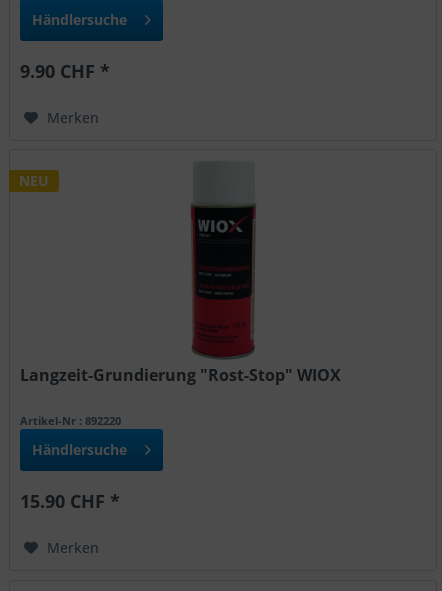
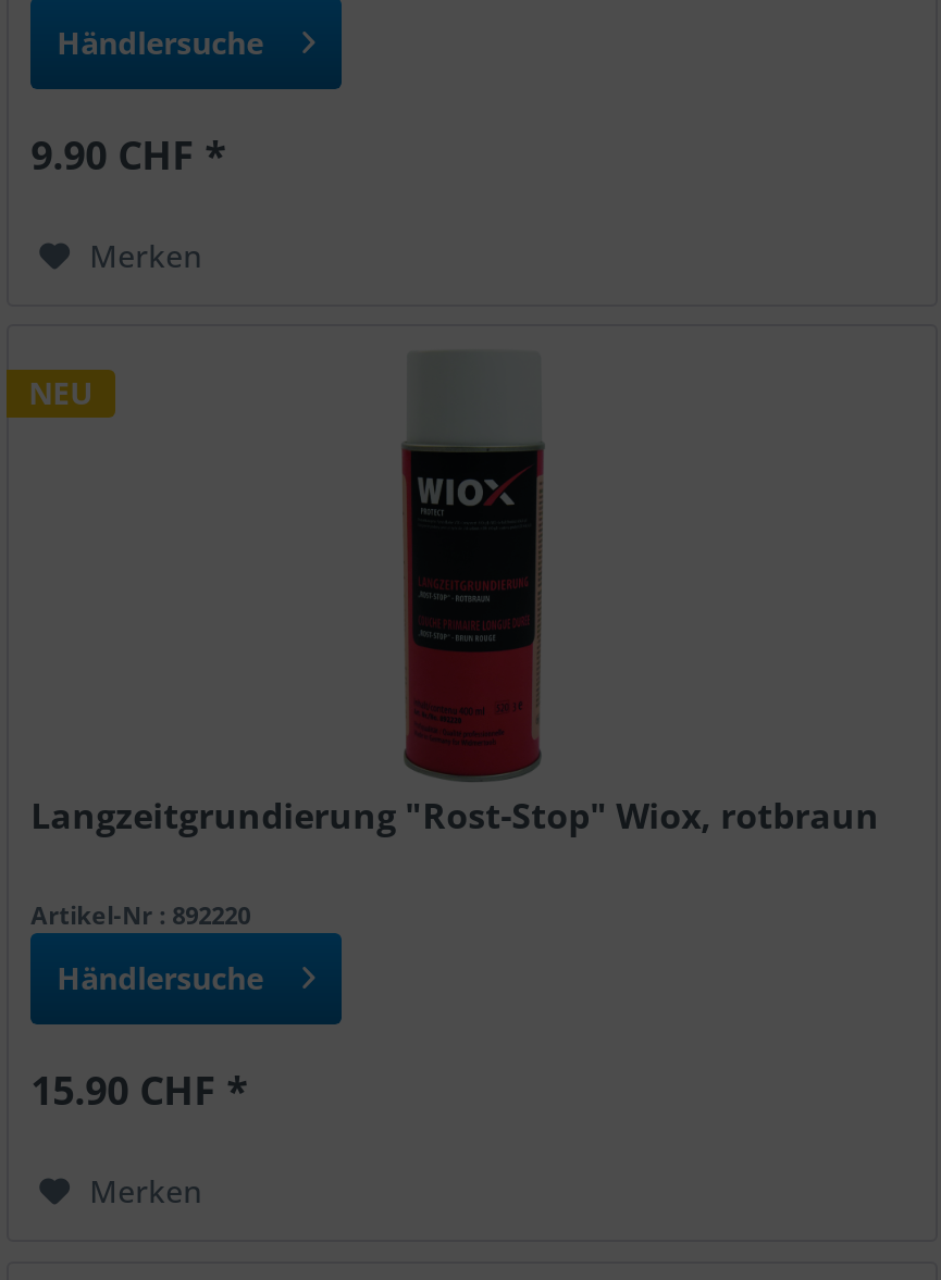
- Langzeit-Grundierung "Rost-Stop" WIOX
+ Langzeitgrundierung "Rost-Stop" Wiox, rotbraun
